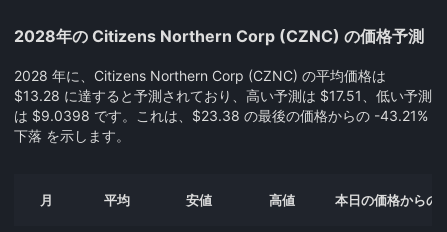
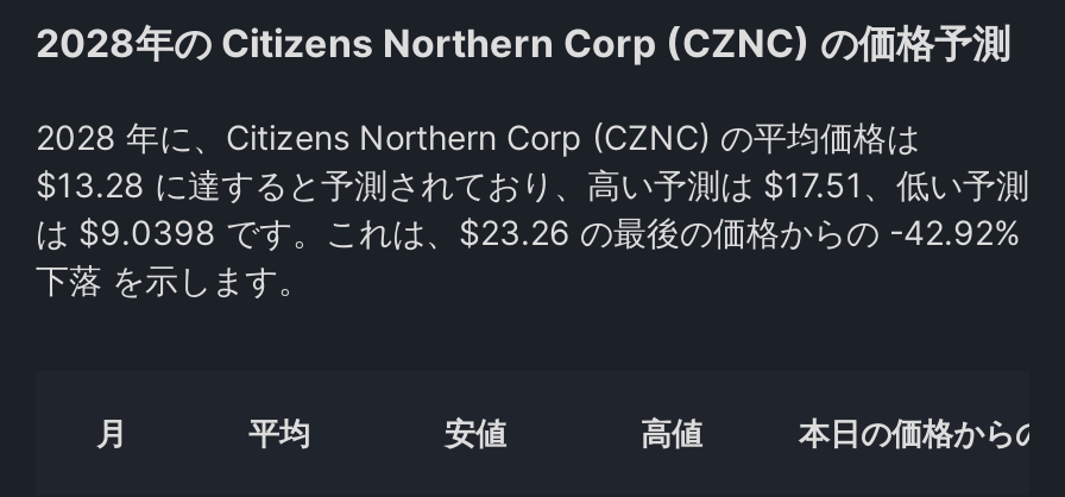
- は $9.0398 です。これは、$23.38 の最後の価格からの -43.21%
+ は $9.0398 です。これは、$23.26 の最後の価格からの -42.92%
